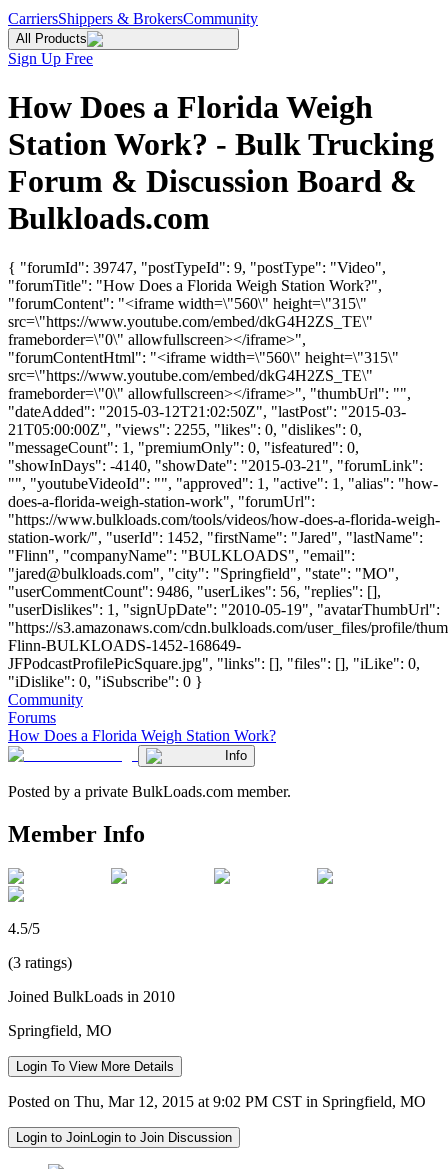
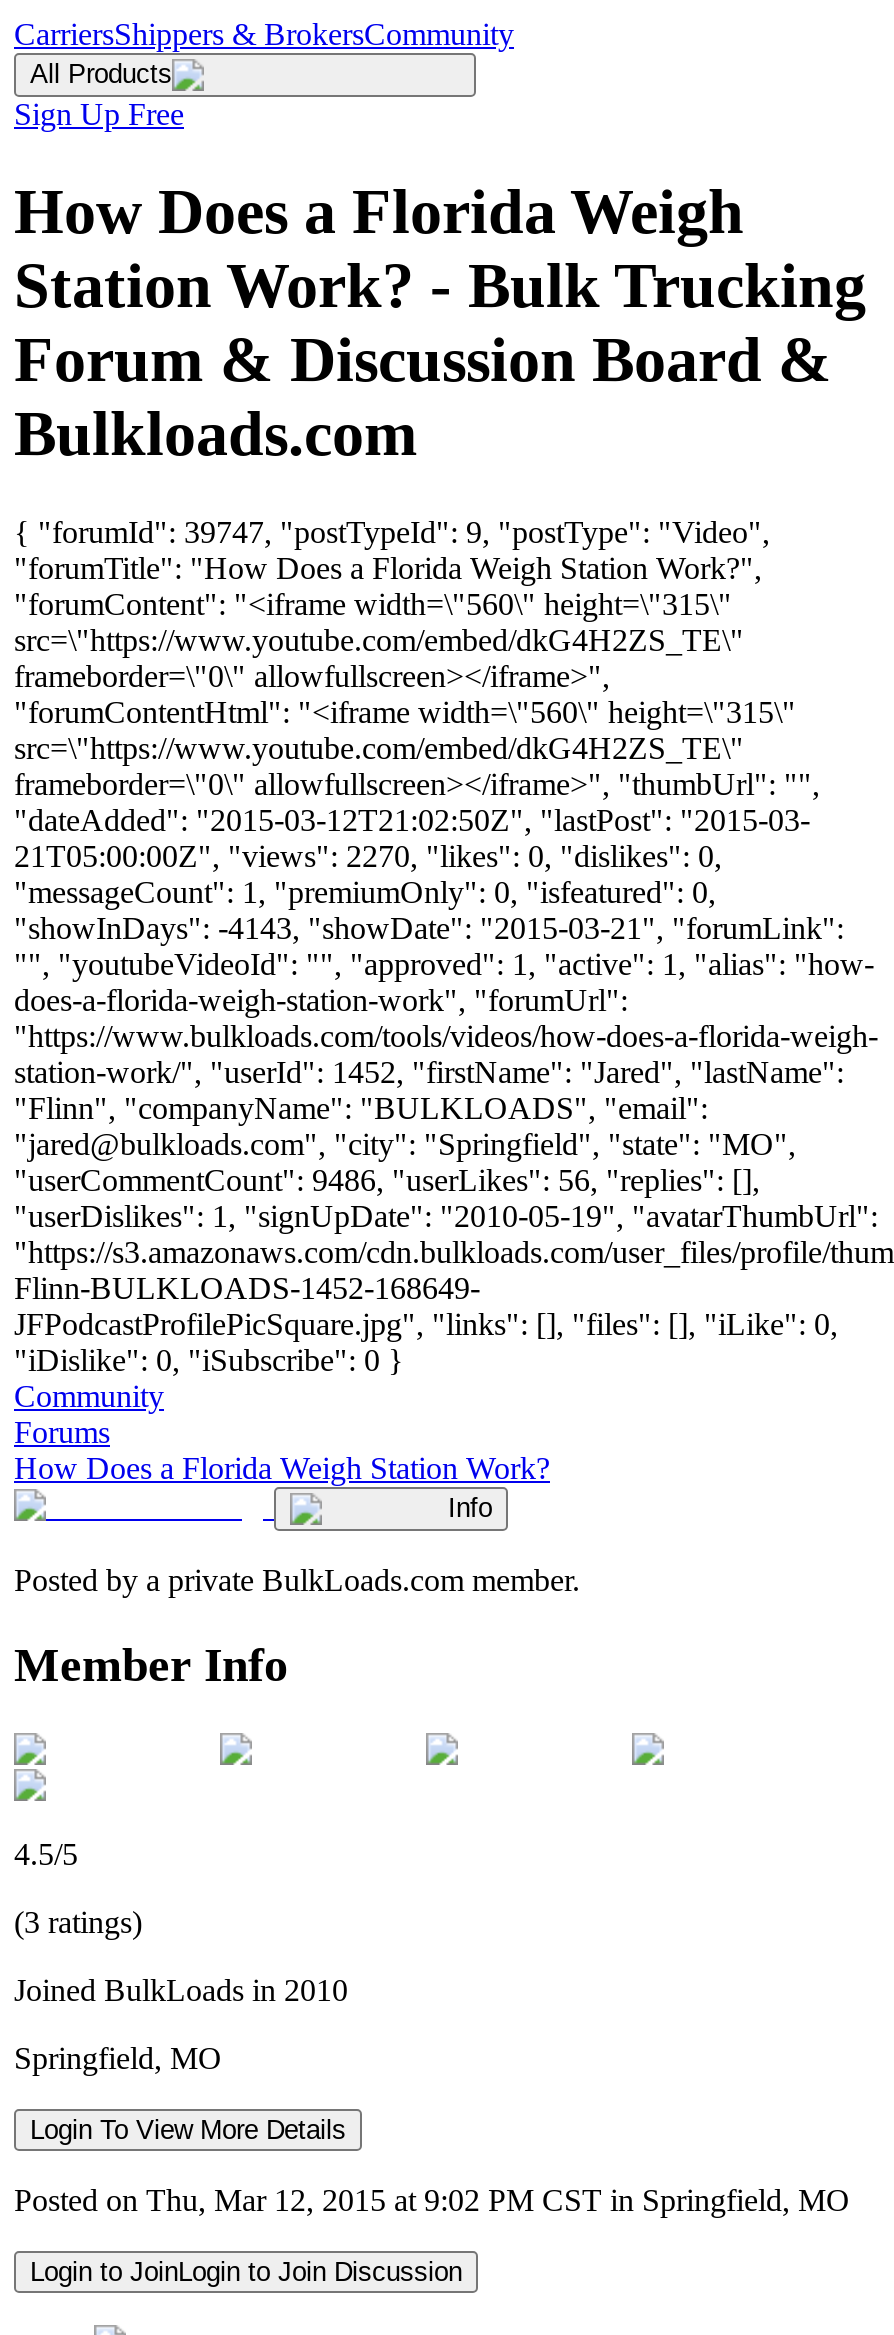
- 21T05:00:00Z", "views": 2255, "likes": 0, "dislikes": 0,
+ 21T05:00:00Z", "views": 2270, "likes": 0, "dislikes": 0,

- "showInDays": -4140, "showDate": "2015-03-21", "forumLink":
+ "showInDays": -4143, "showDate": "2015-03-21", "forumLink":
